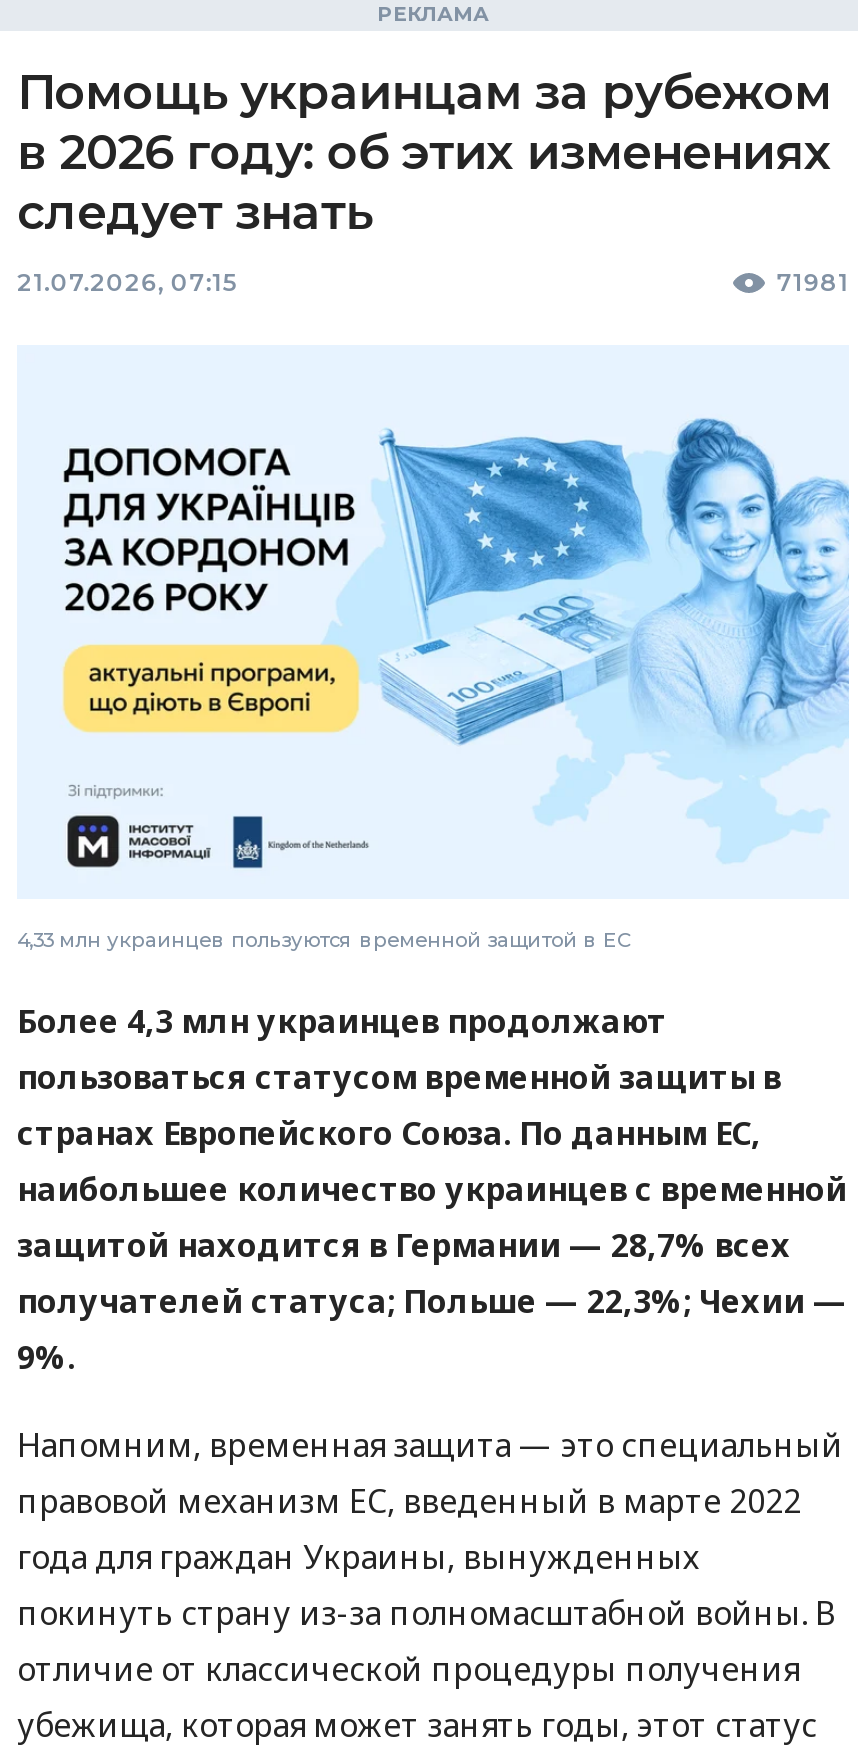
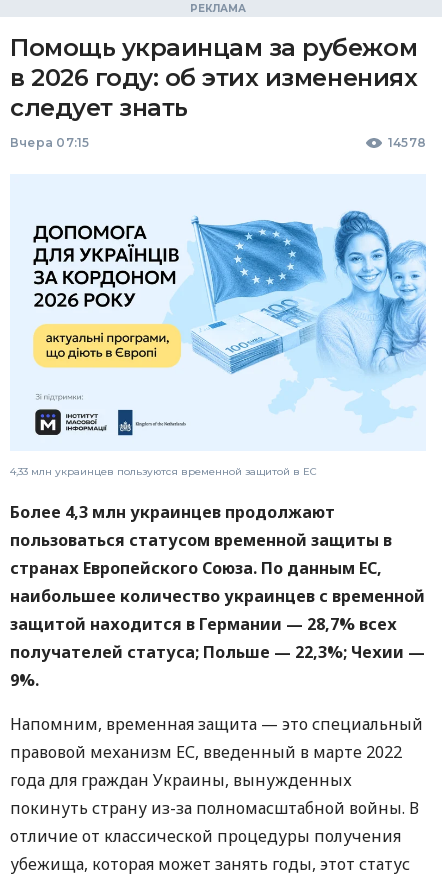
- 21.07.2026, 07:15
- 71981
+ Вчера 07:15
+ 14578
